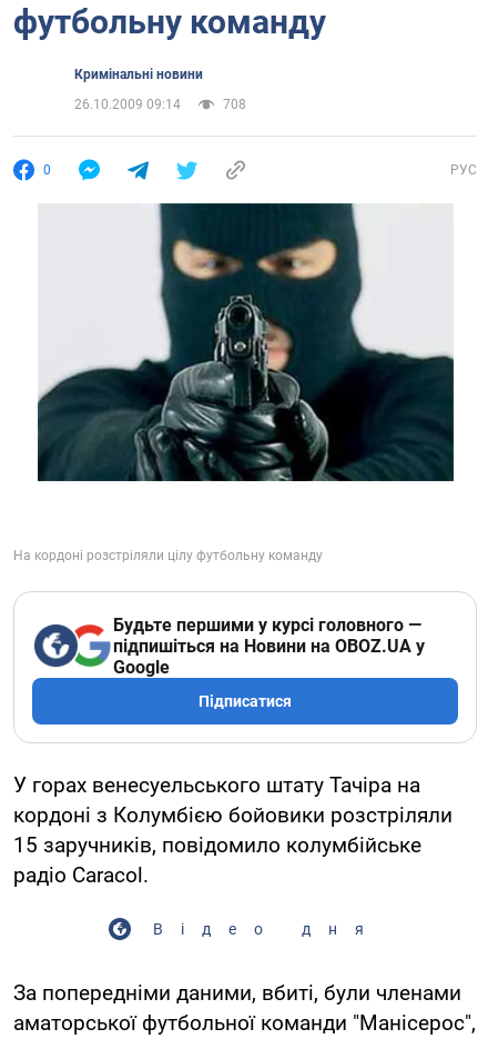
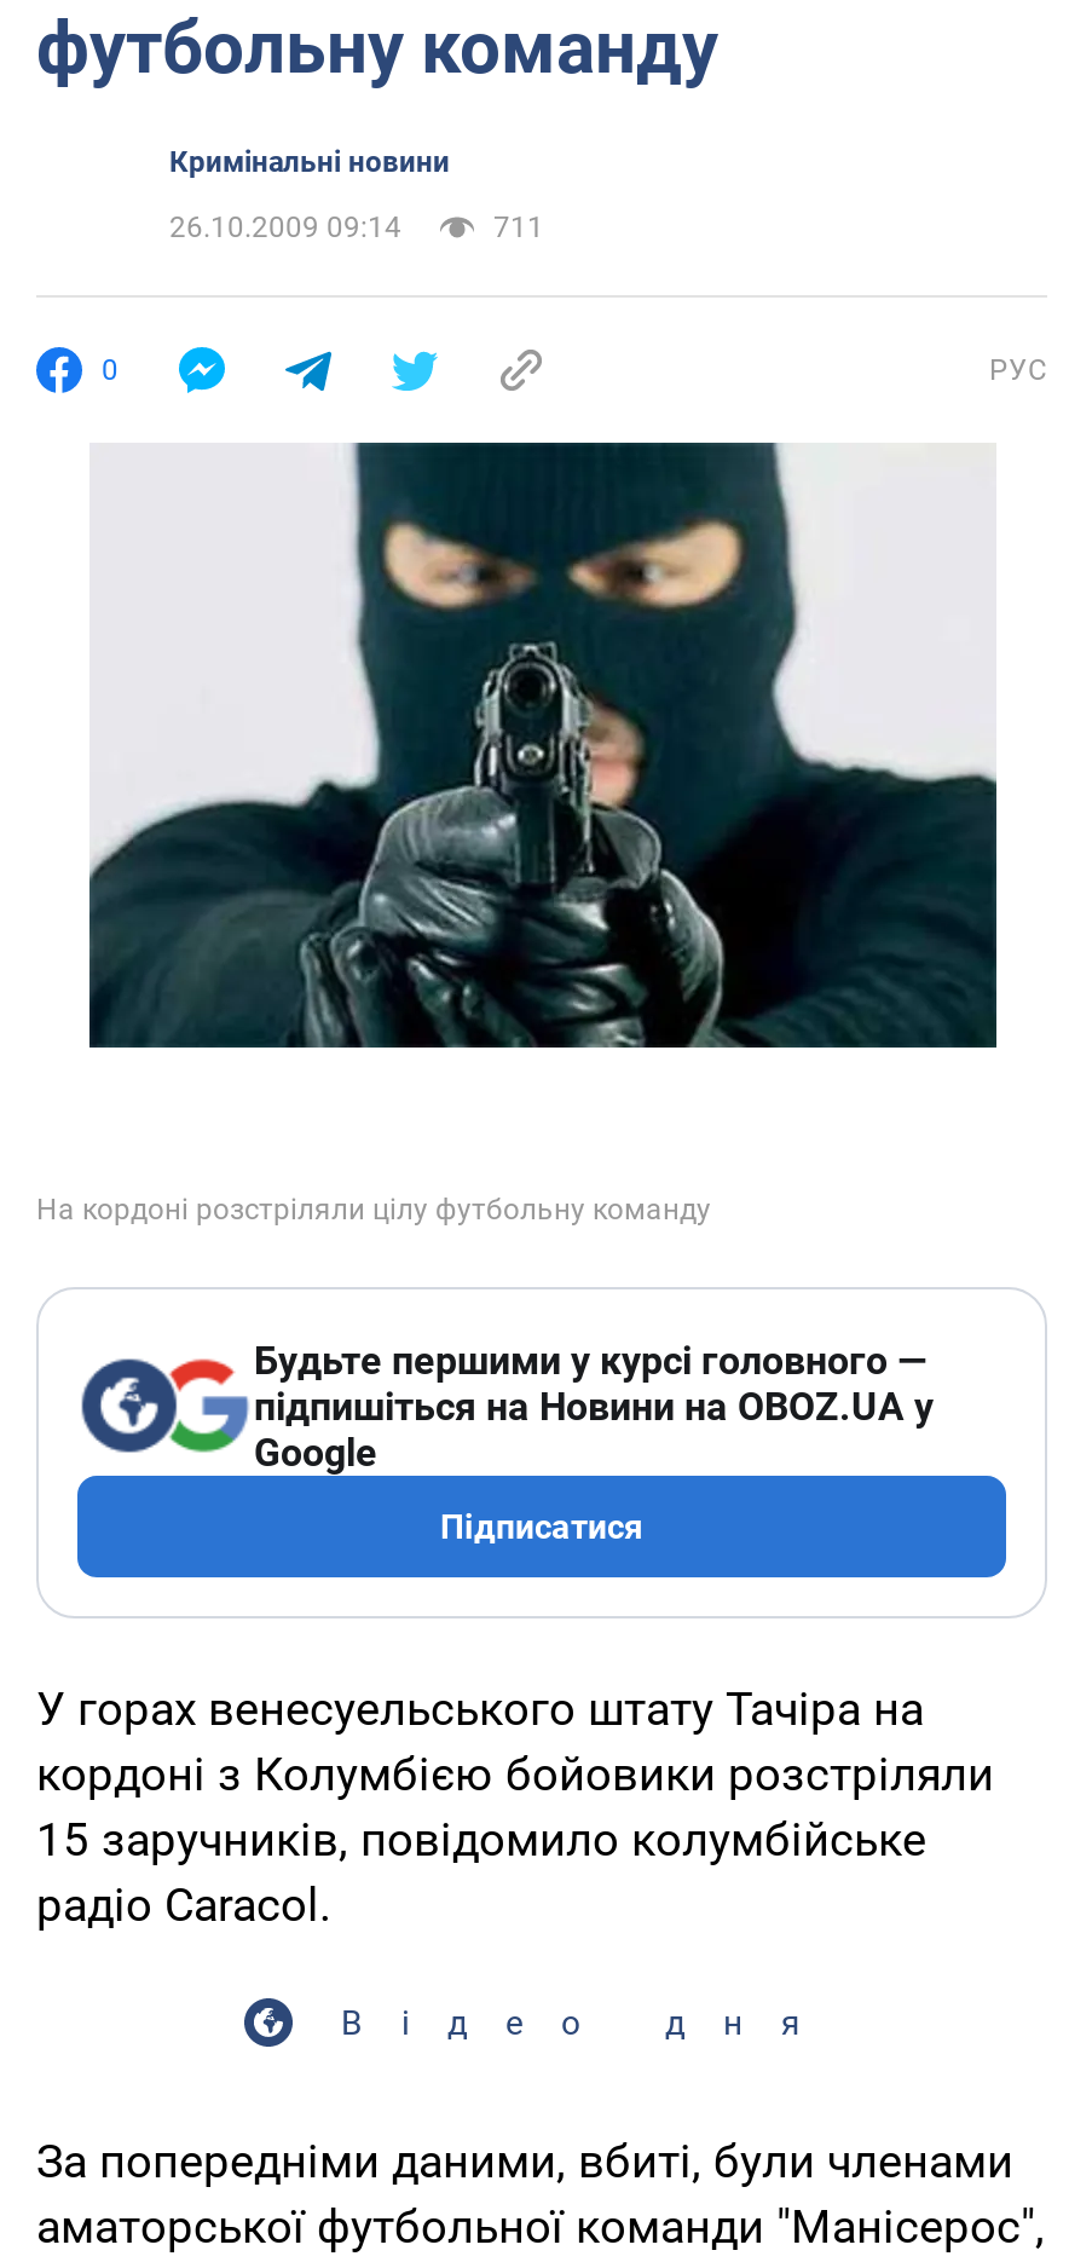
- 708
+ 711
